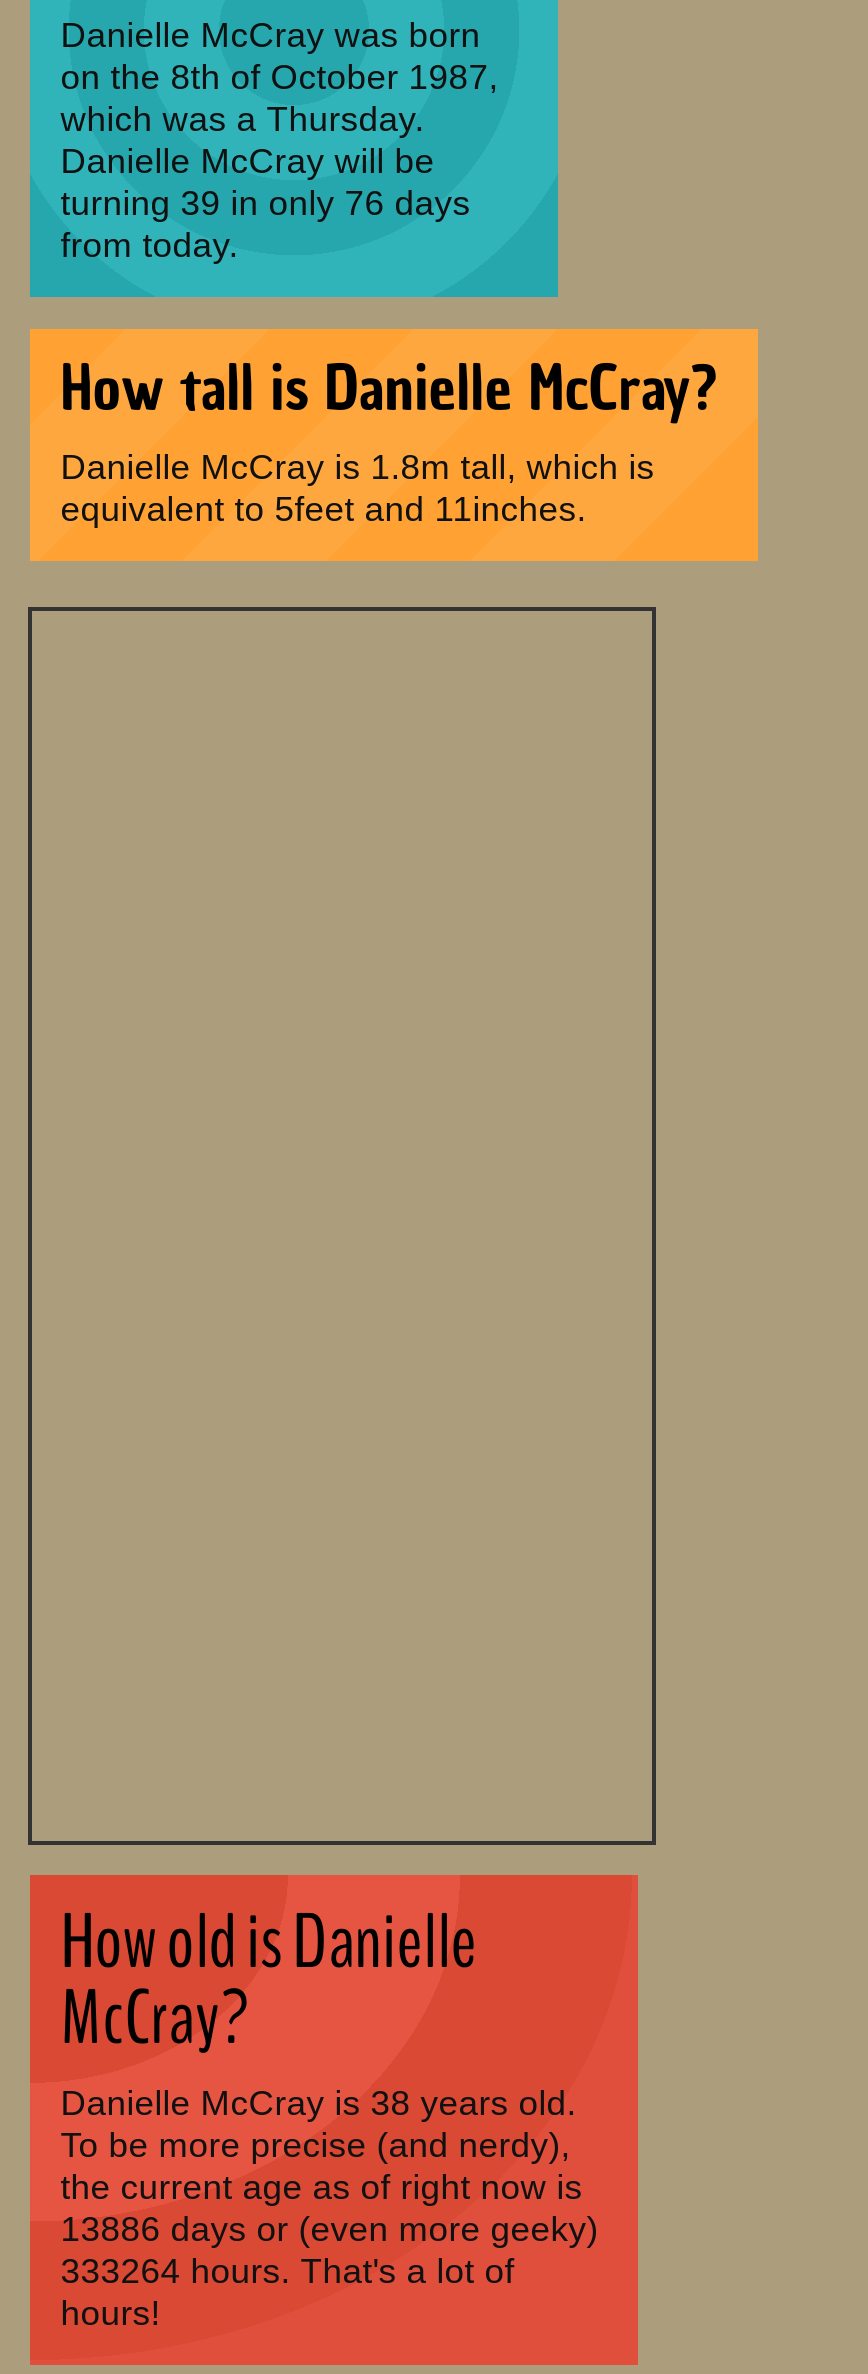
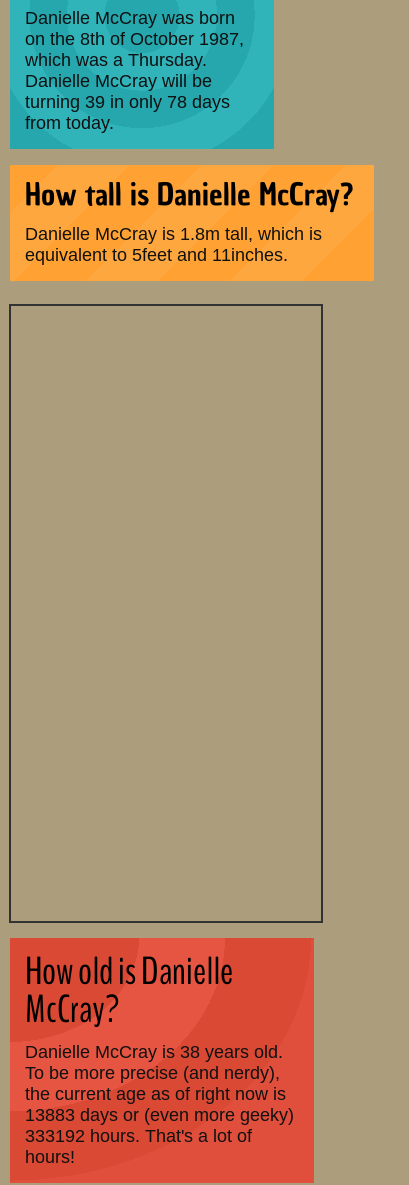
- turning 39 in only 76 days
+ turning 39 in only 78 days

- 13886 days or (even more geeky)
+ 13883 days or (even more geeky)

- 333264 hours. That's a lot of
+ 333192 hours. That's a lot of
